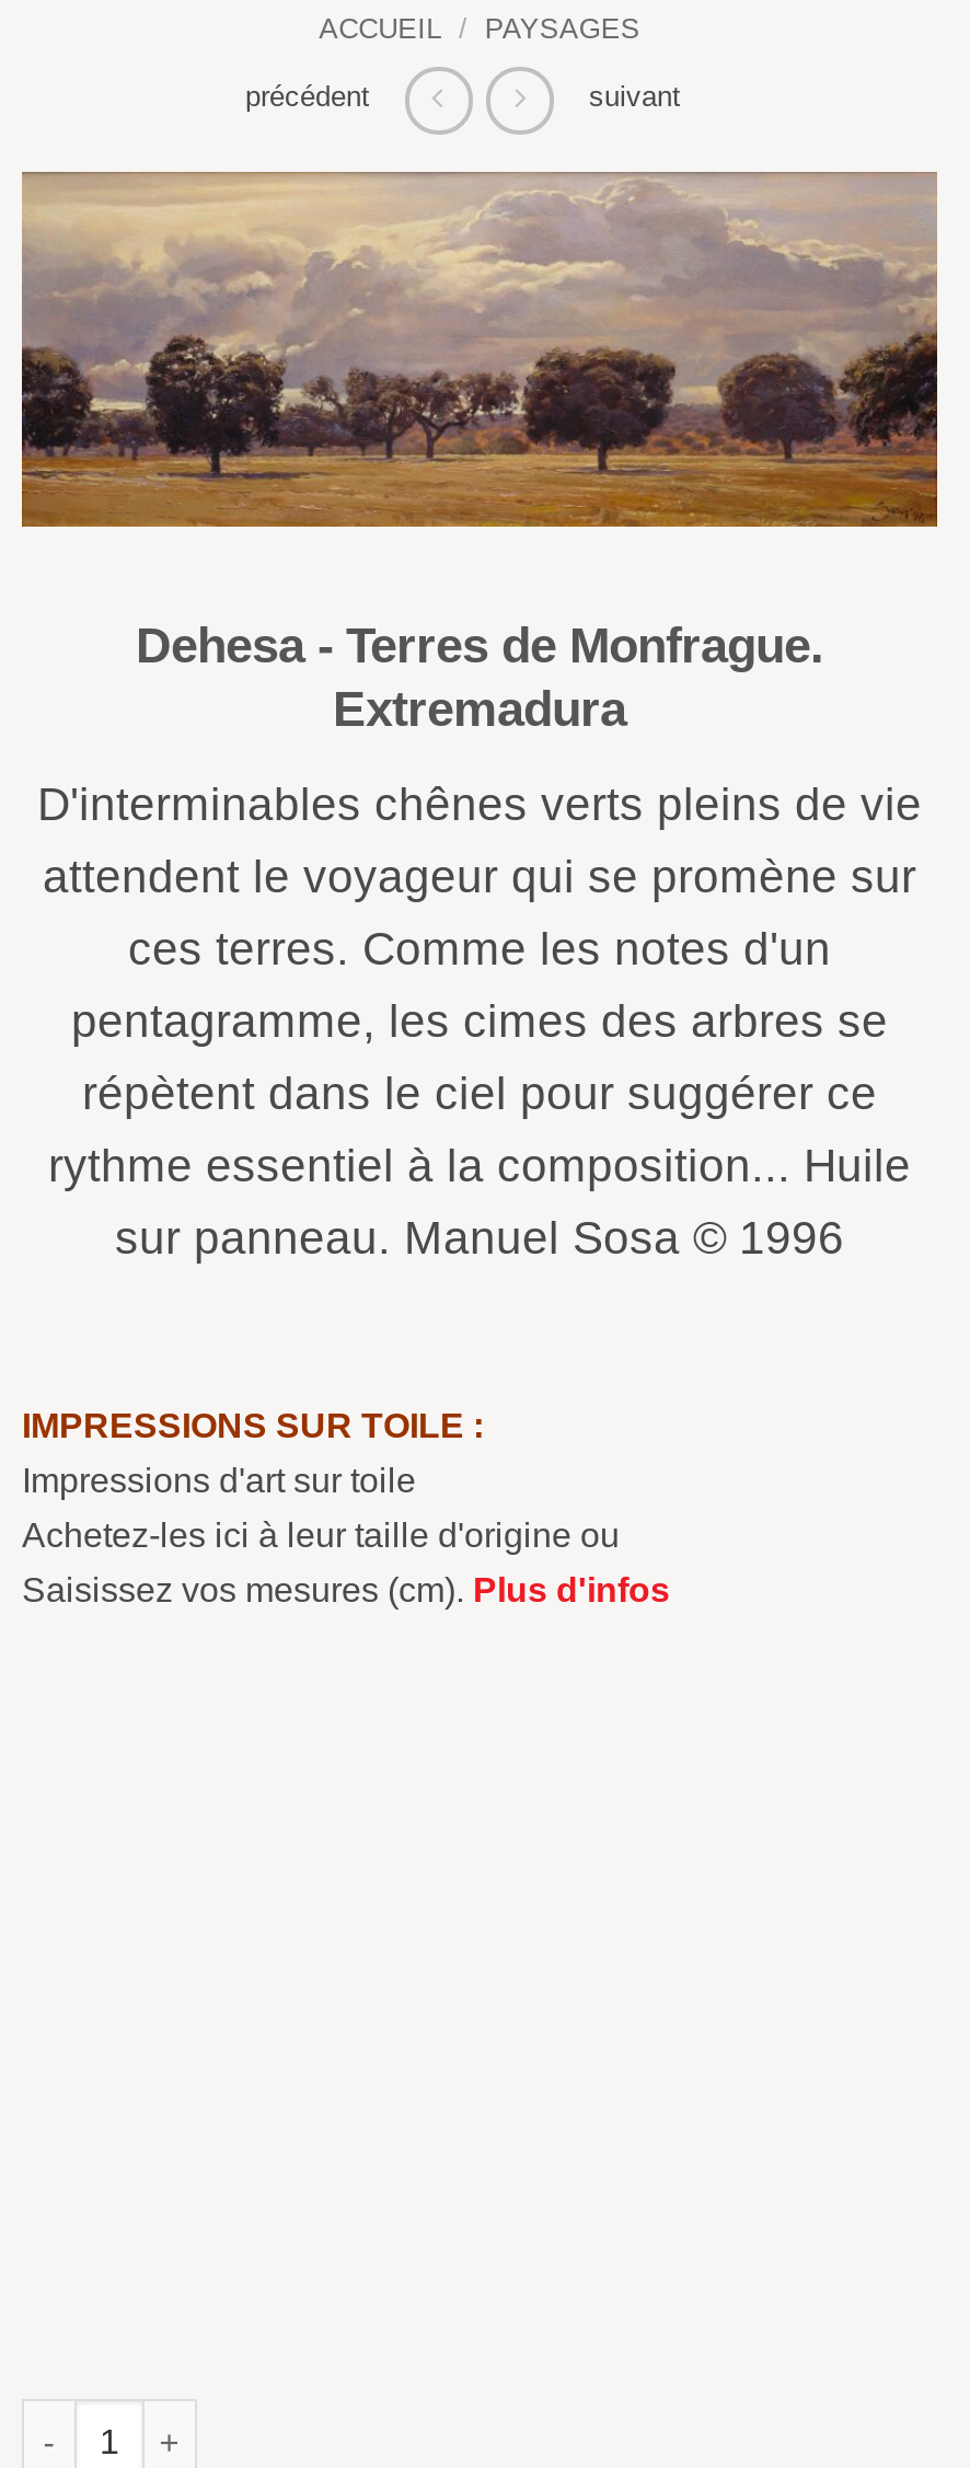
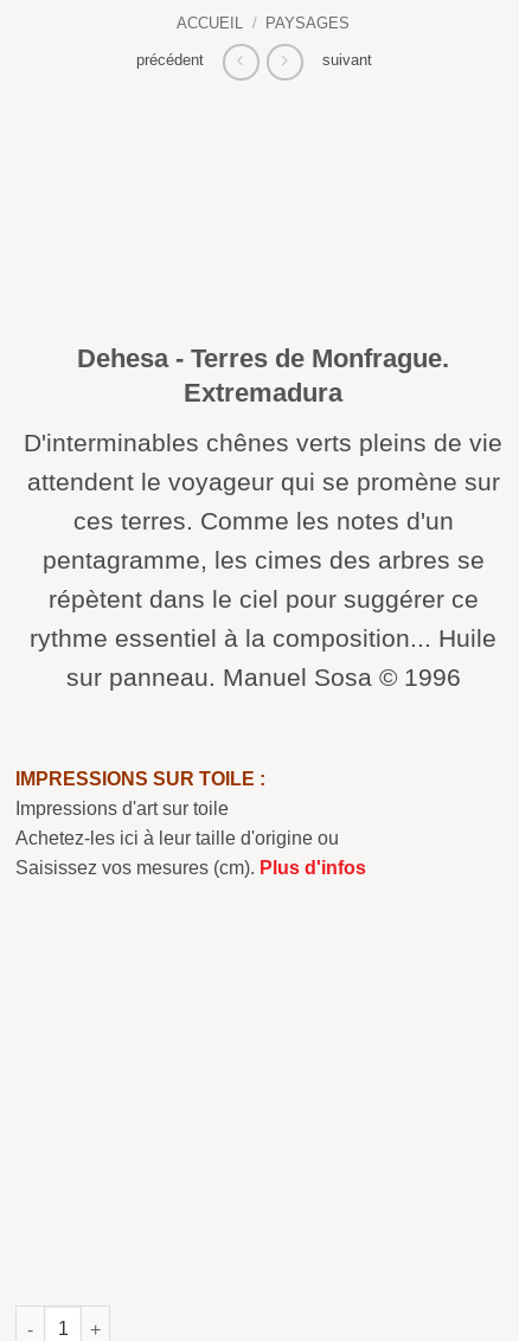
- [image]
